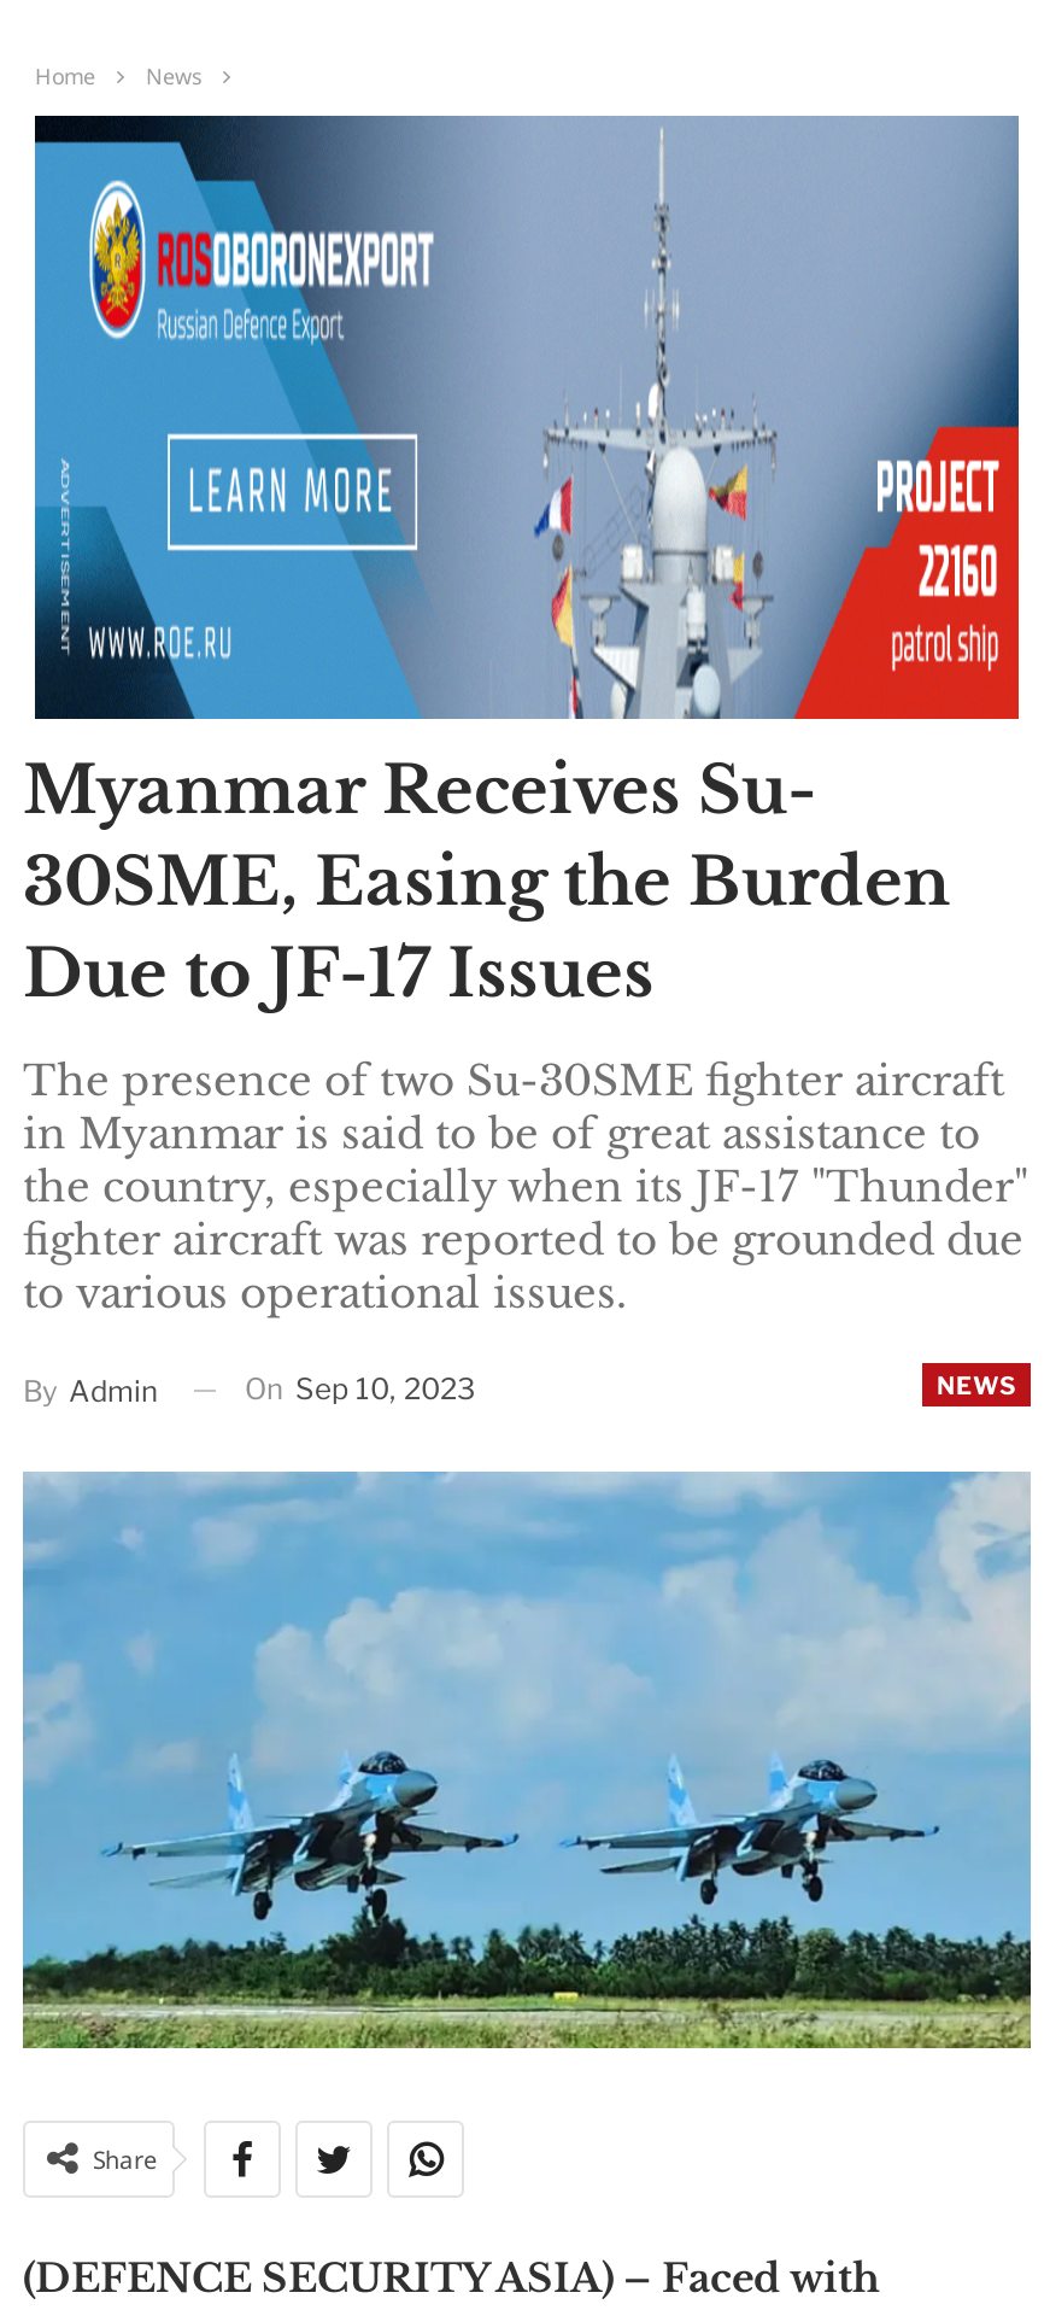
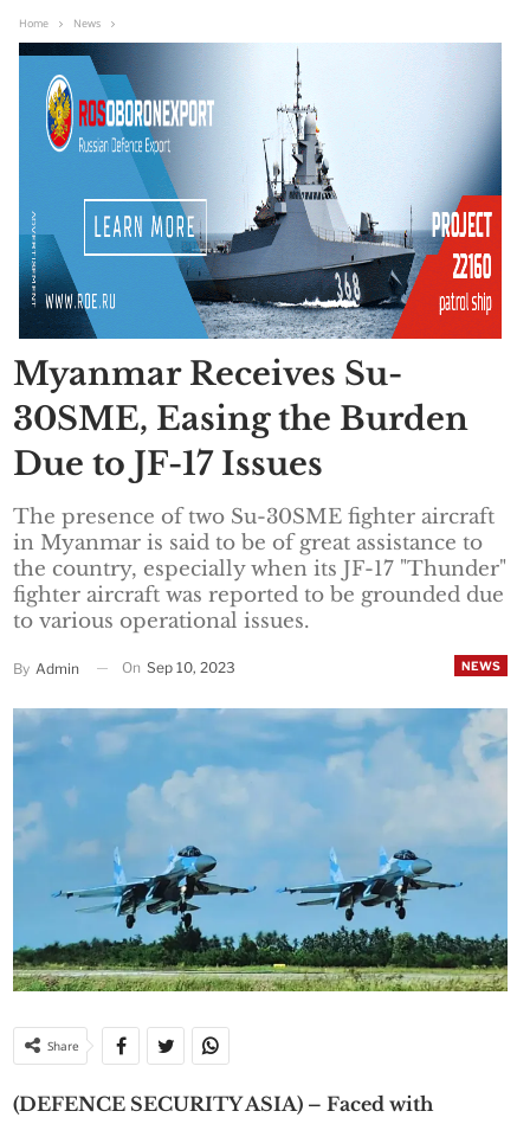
- [image]
+ [image]
